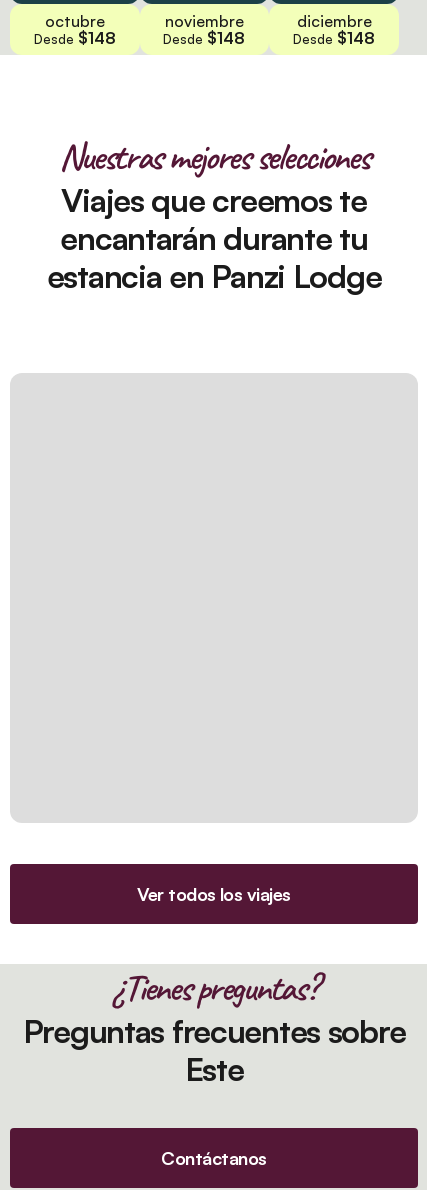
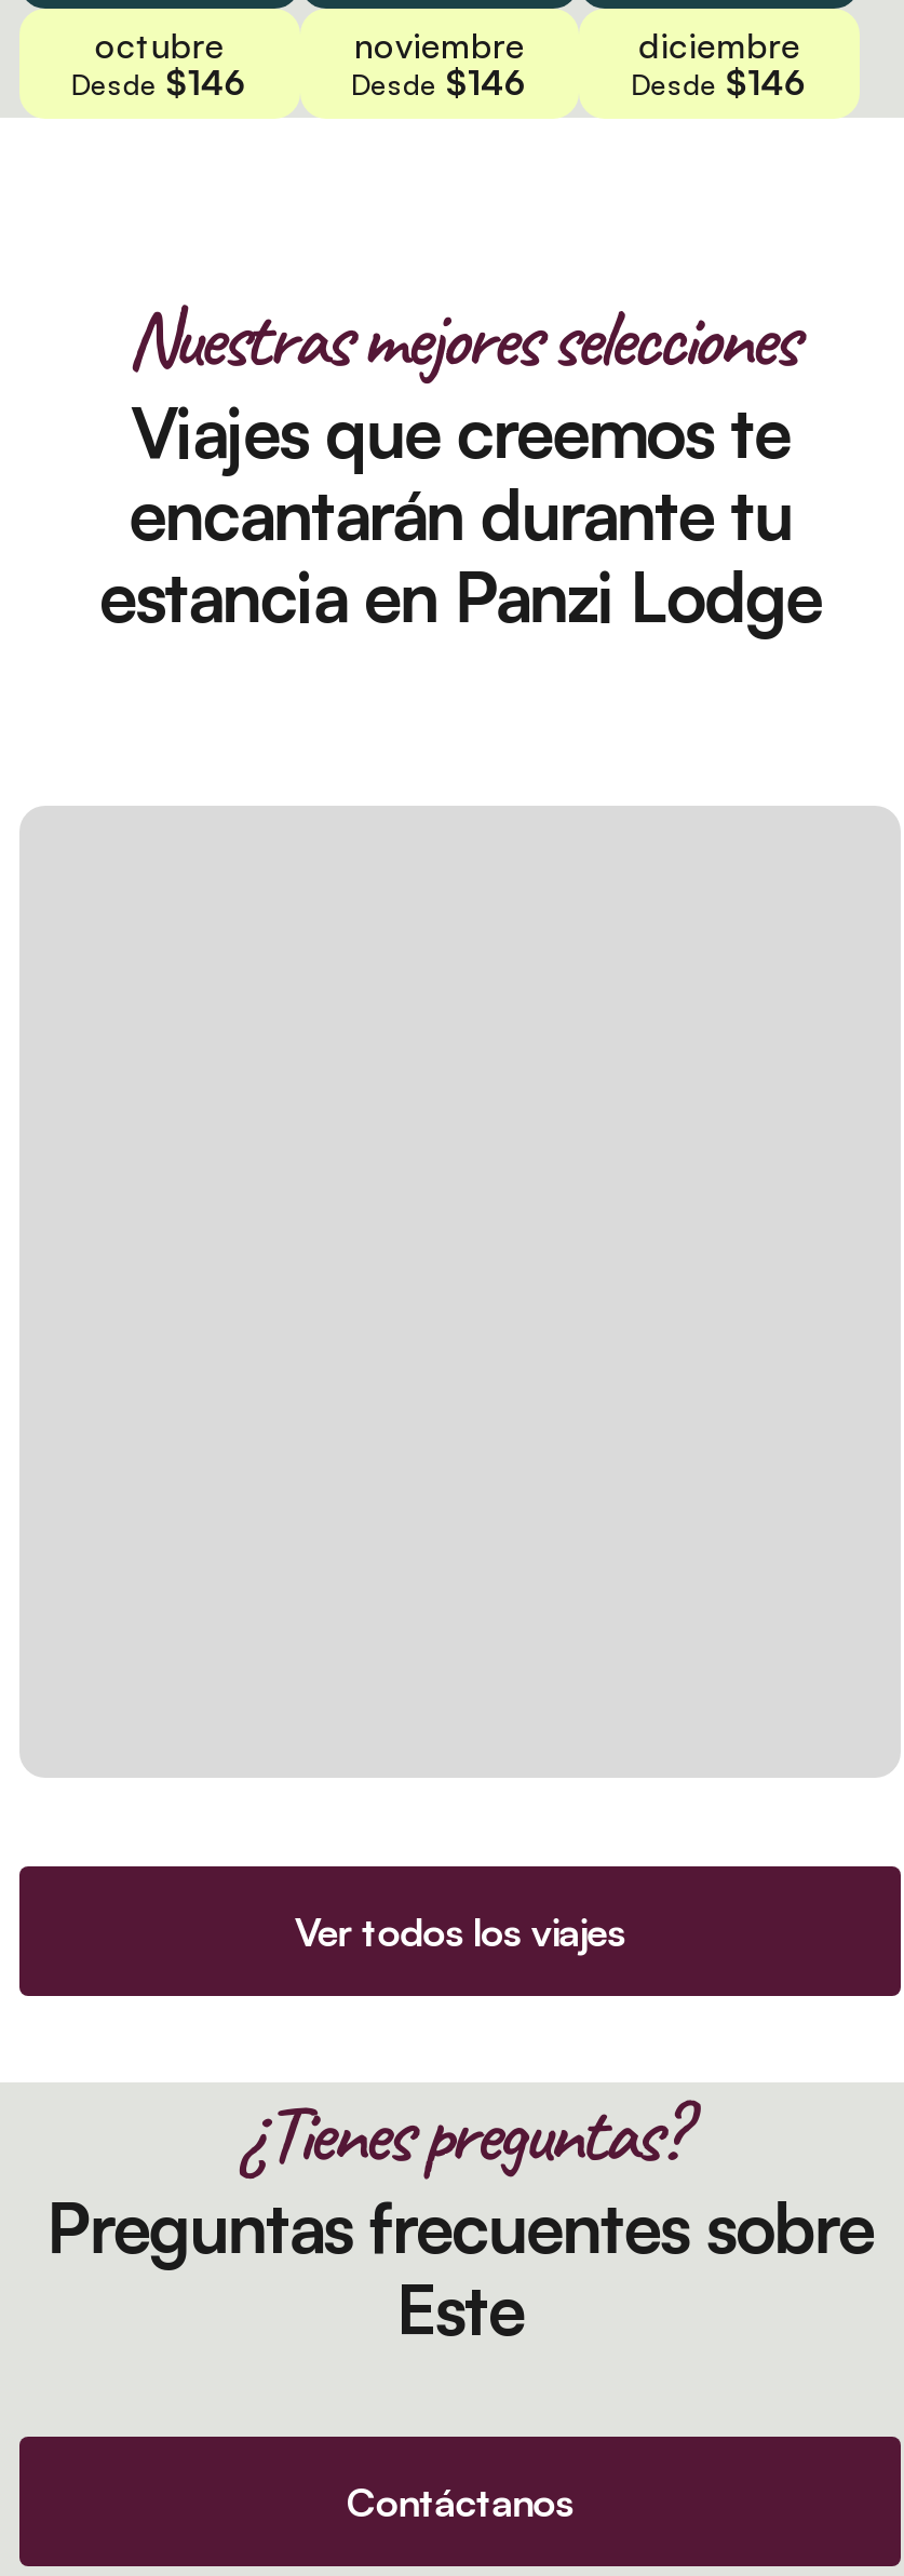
- Desde$148
+ Desde$146

- Desde $148
+ Desde $146

- Desde$148
+ Desde$146
